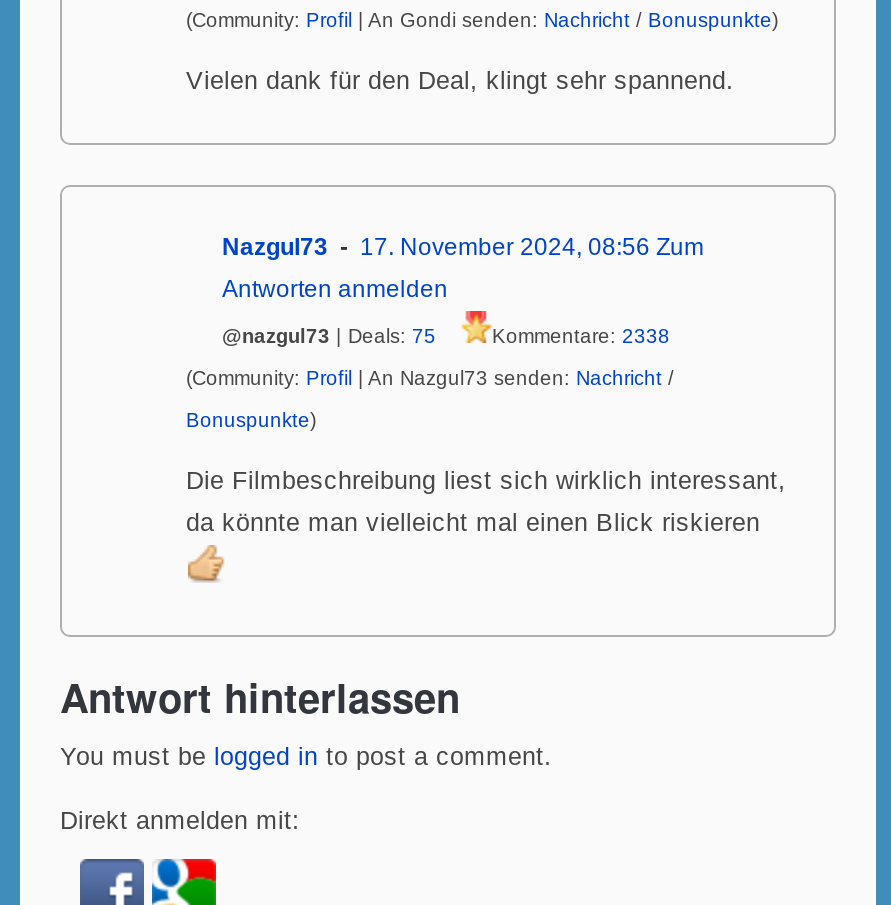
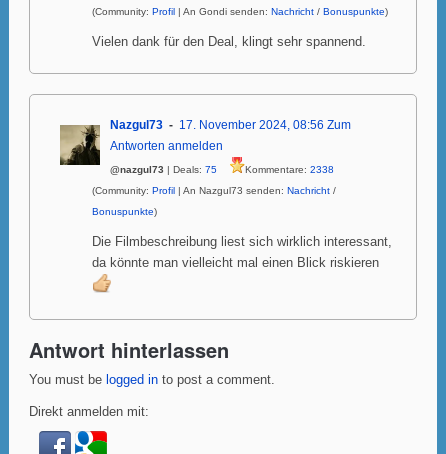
+ [image]
